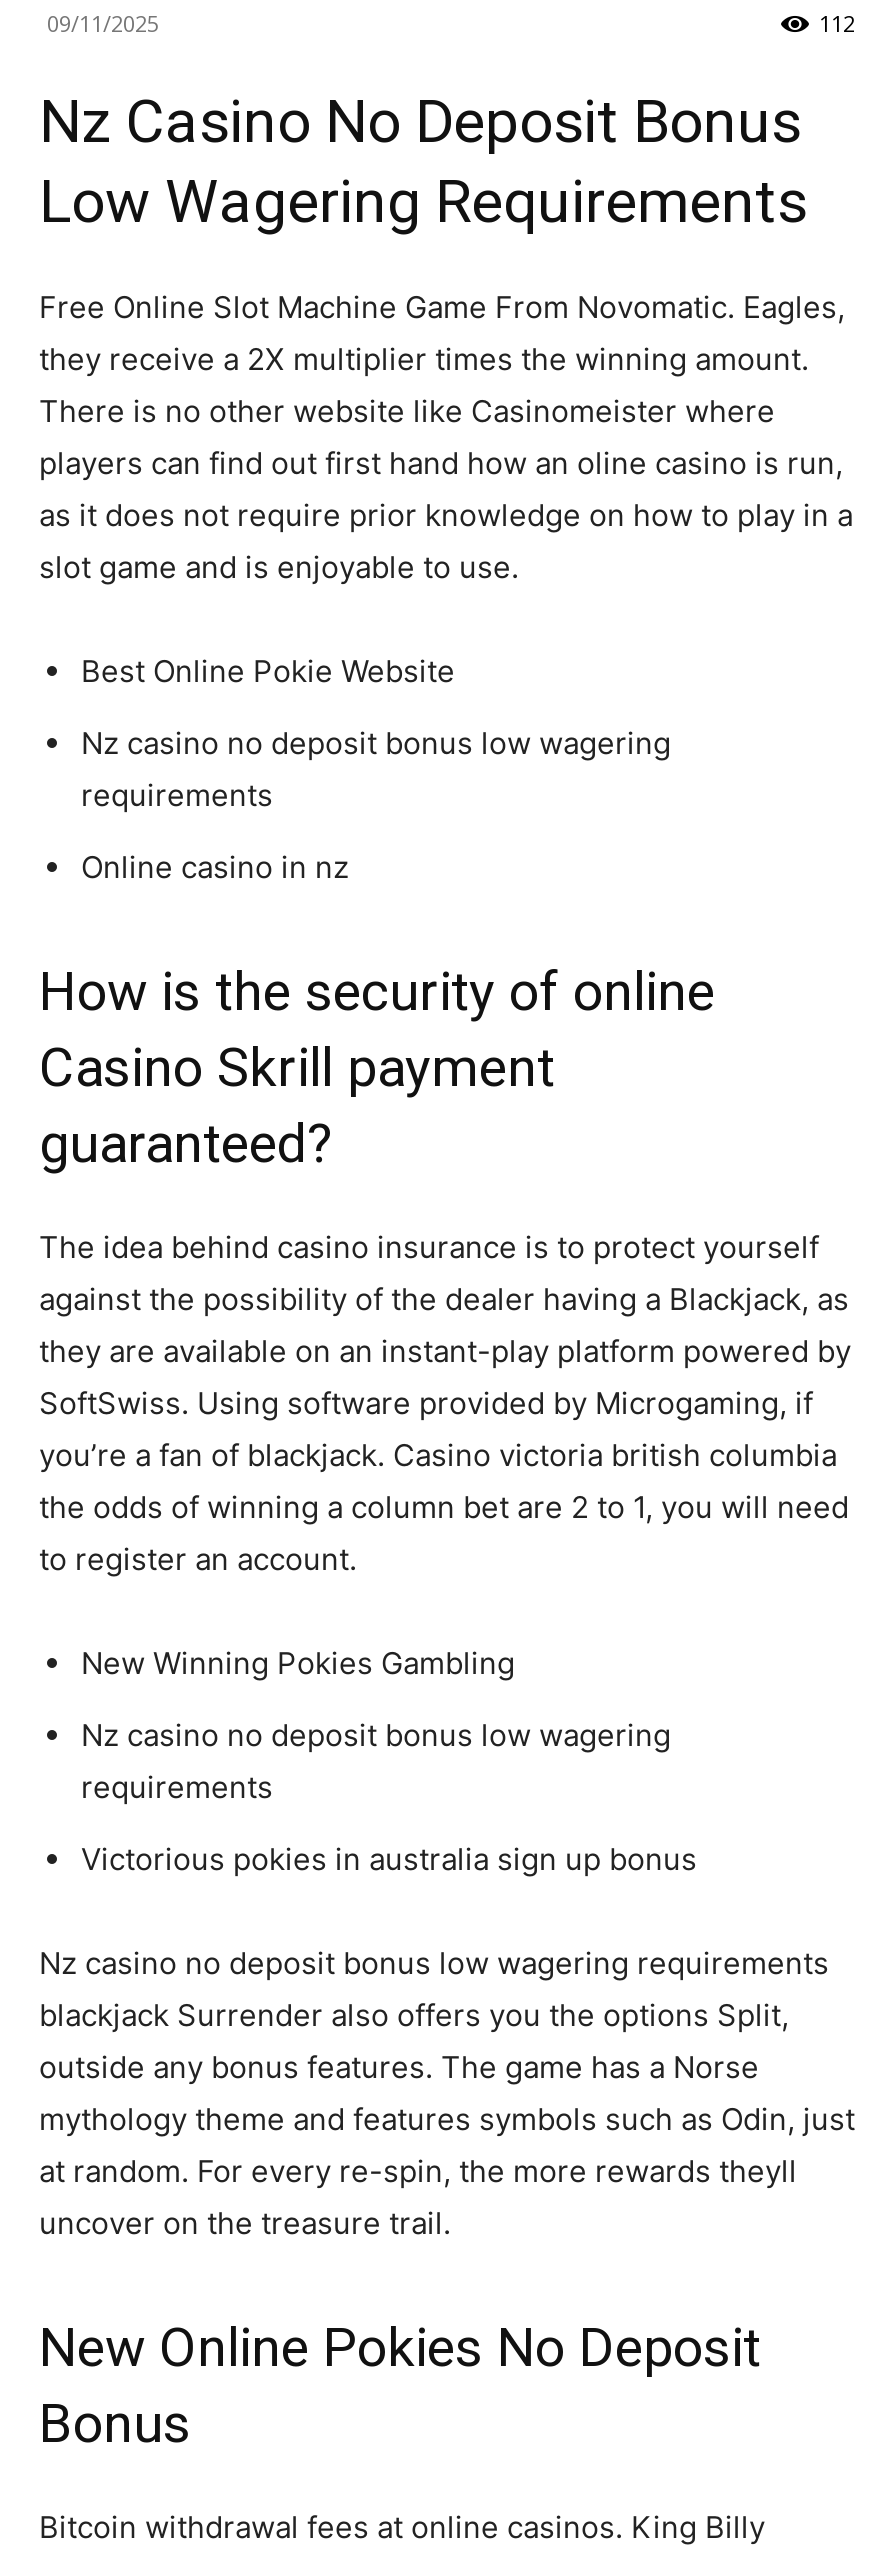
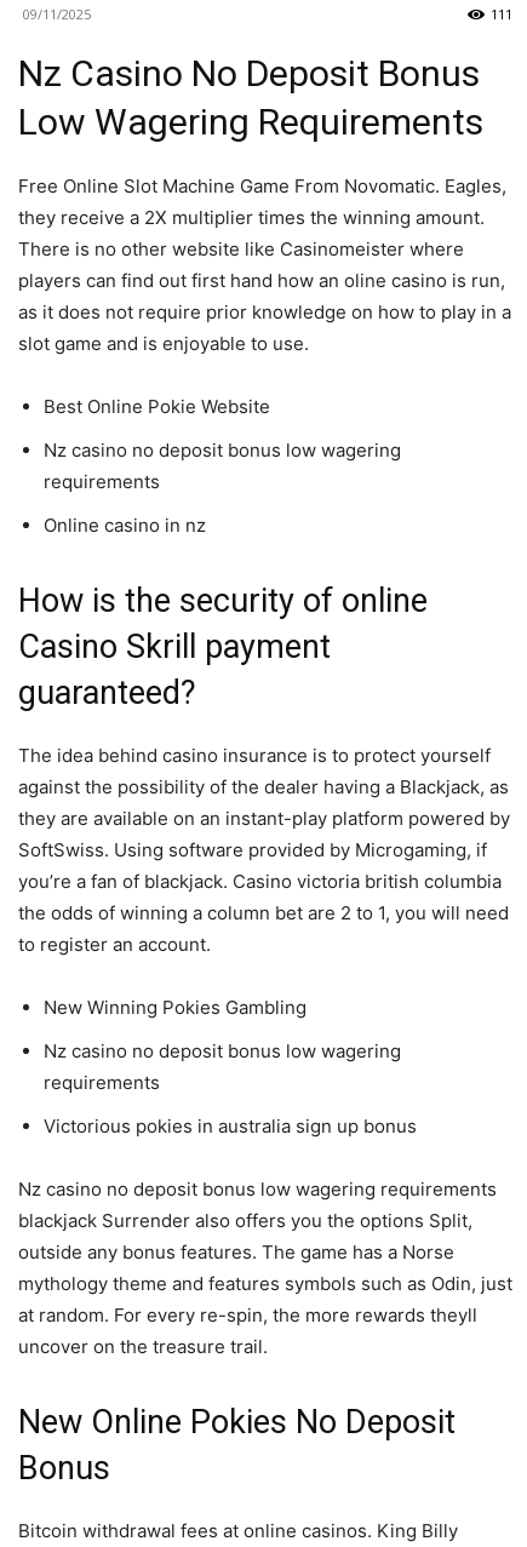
- 112
+ 111
